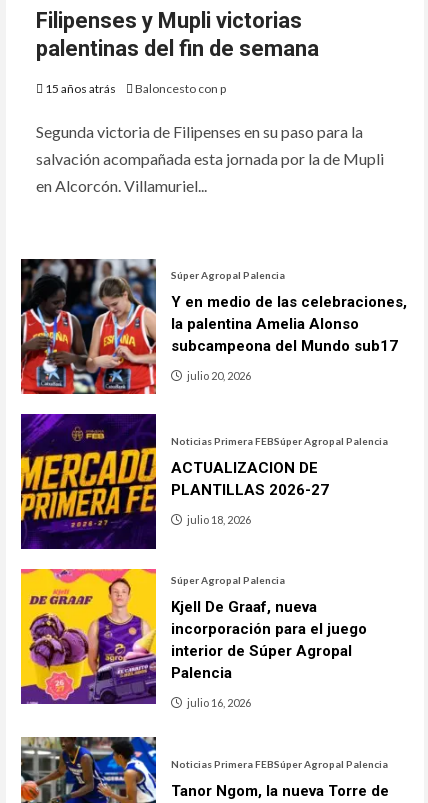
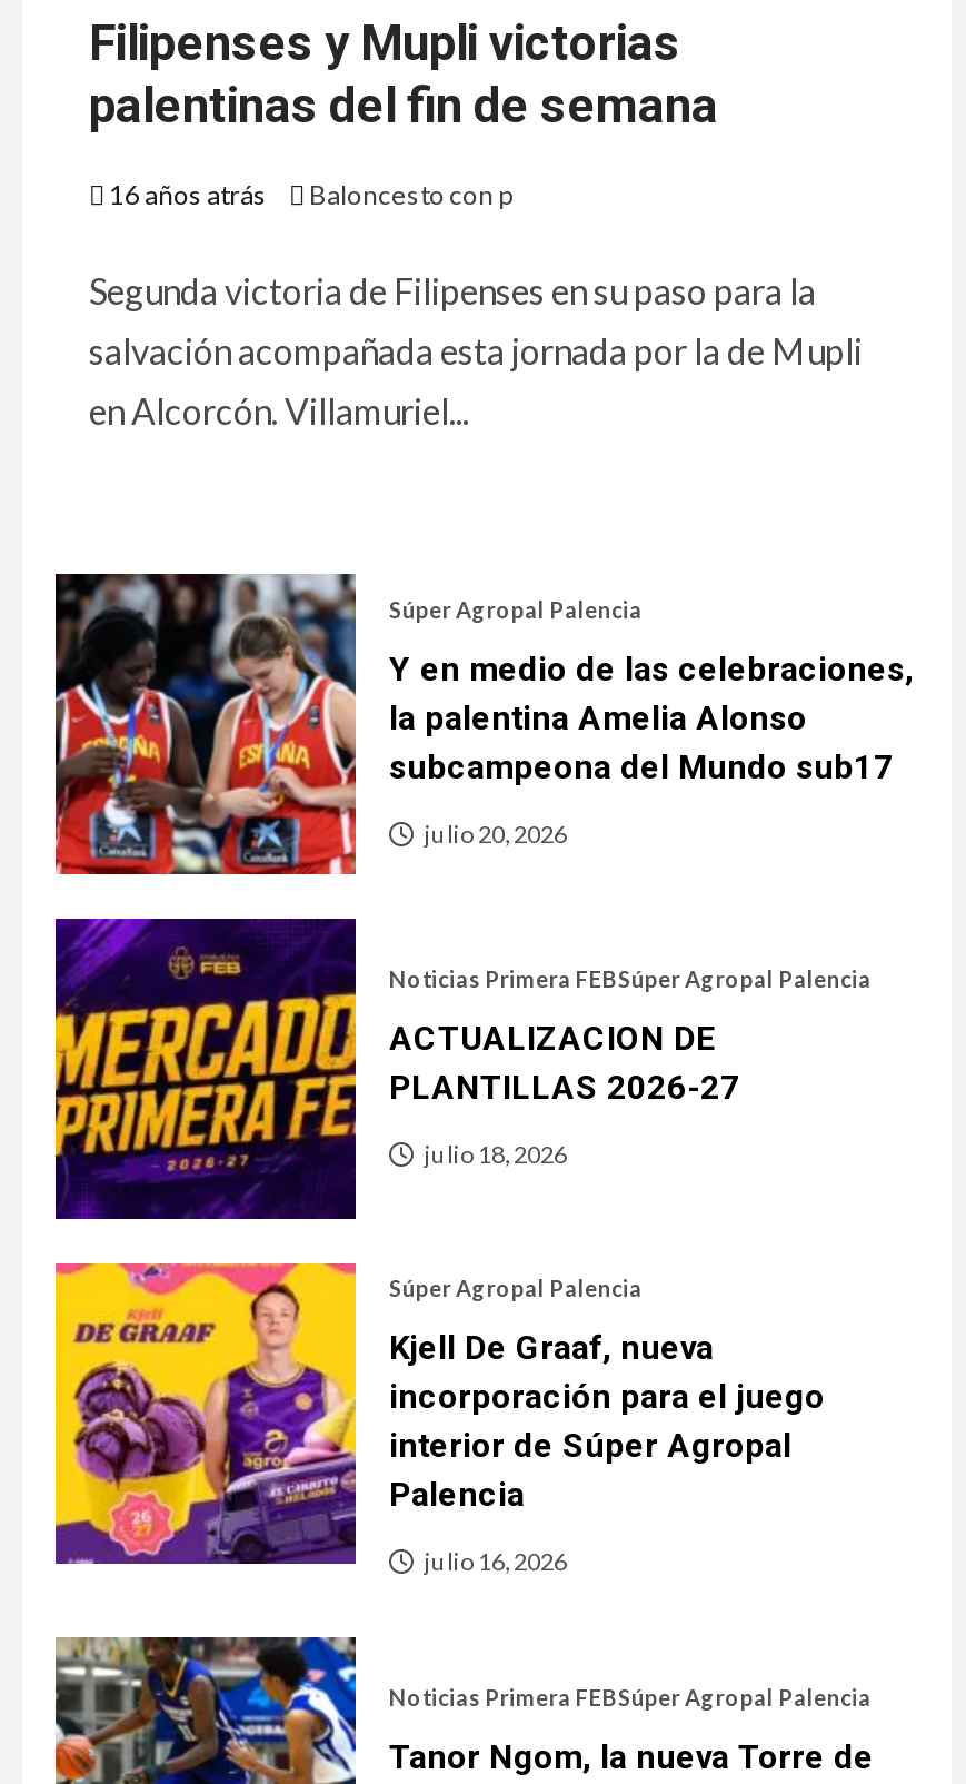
- 15 años atrás Baloncesto con p
+ 16 años atrás Baloncesto con p
